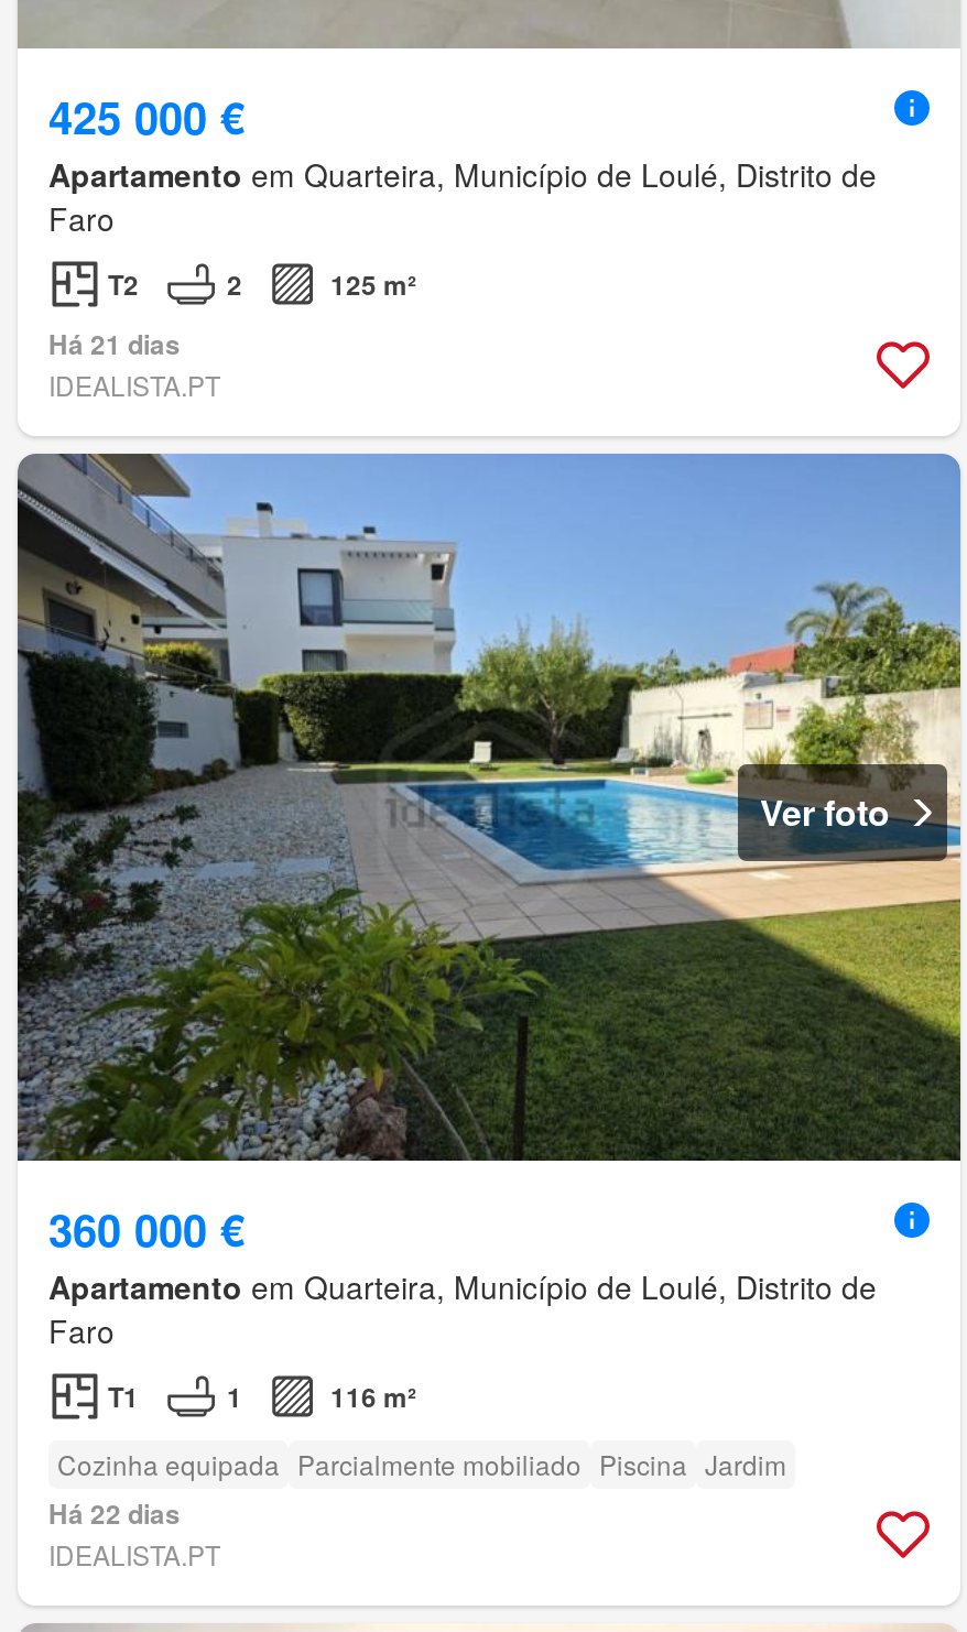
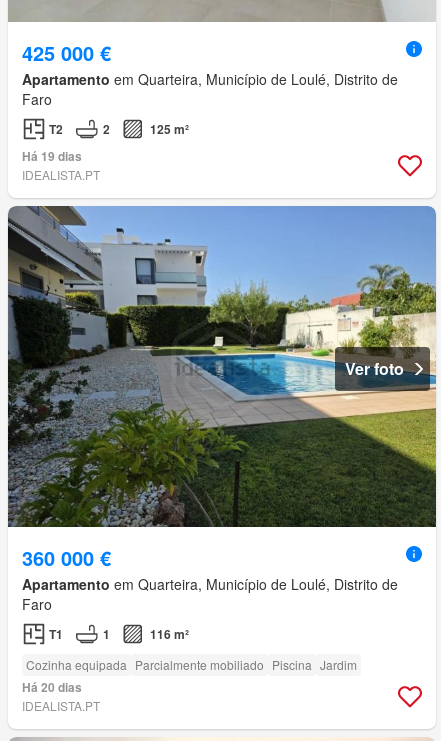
- Há 21 dias
+ Há 19 dias

- Há 22 dias
+ Há 20 dias
